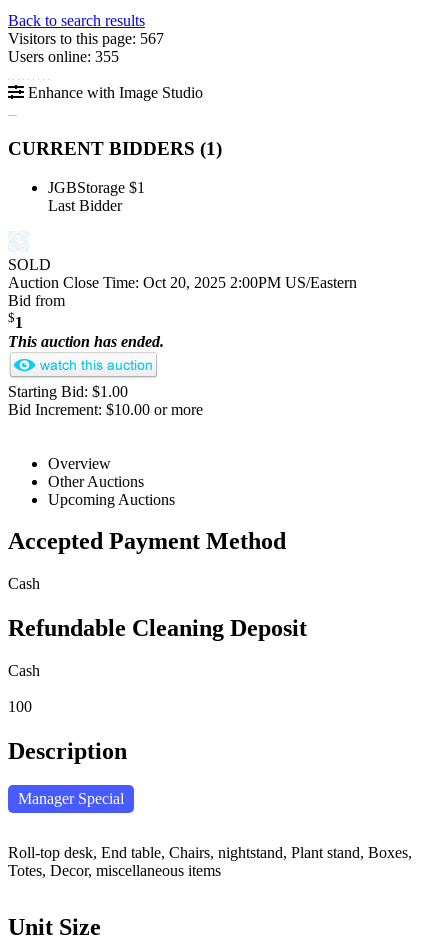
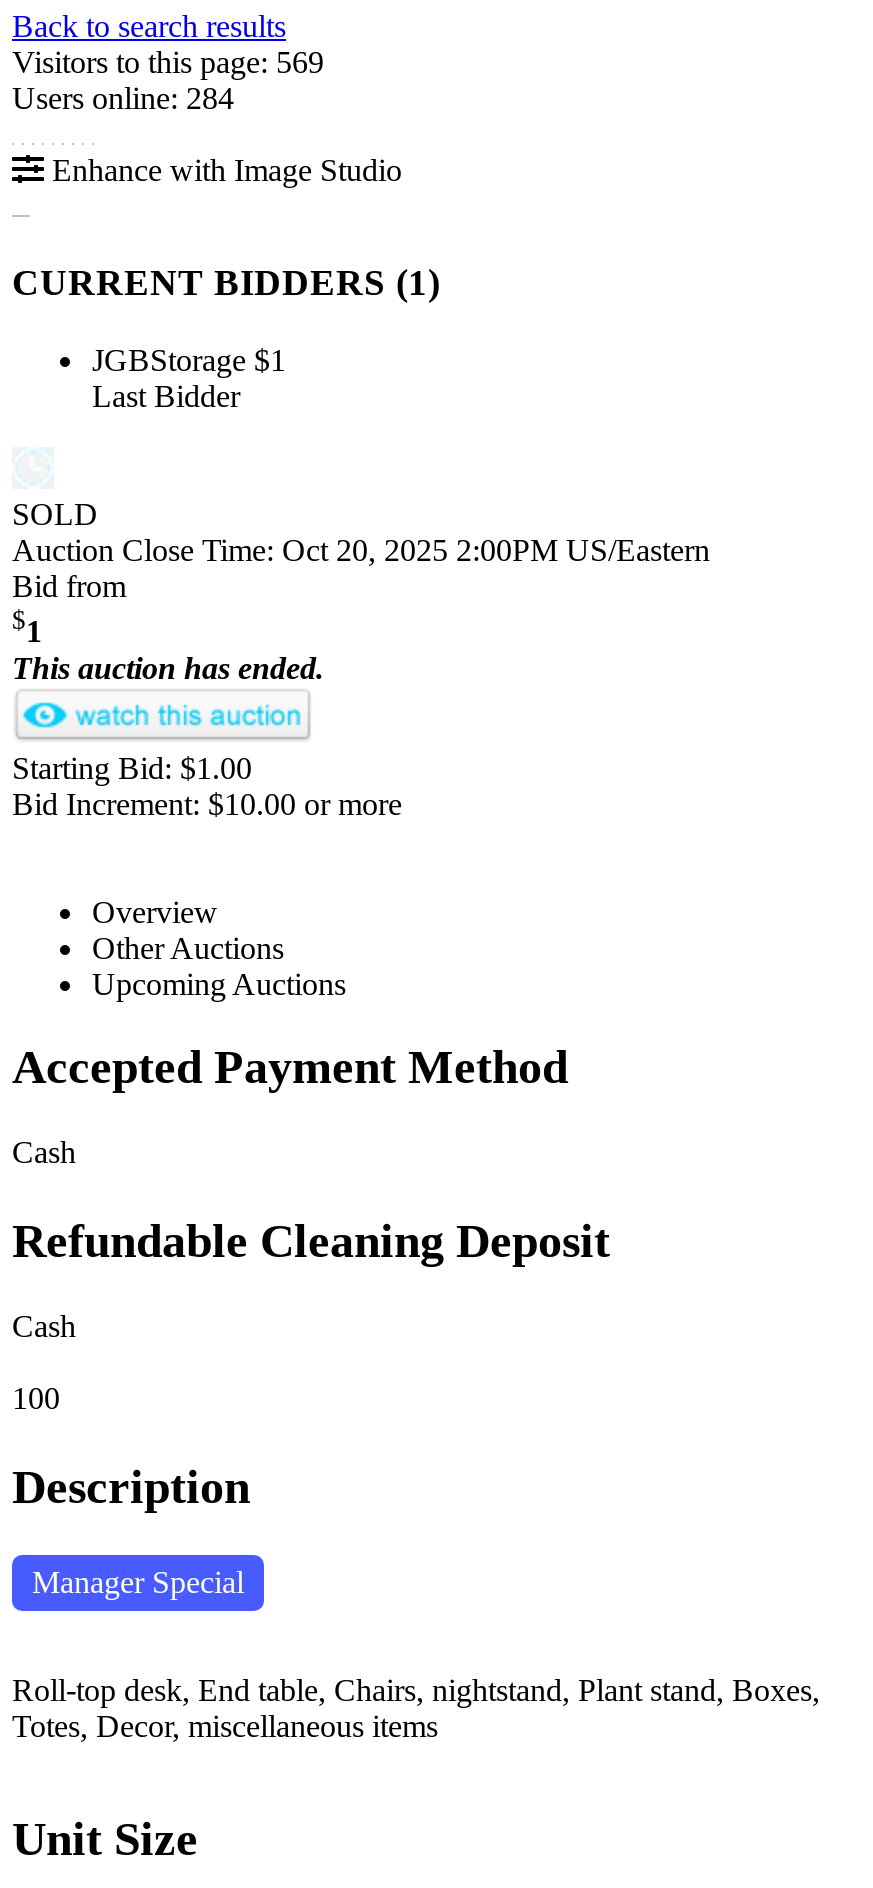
- Visitors to this page: 567
+ Visitors to this page: 569

- Users online: 355
+ Users online: 284
